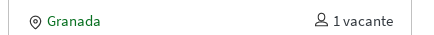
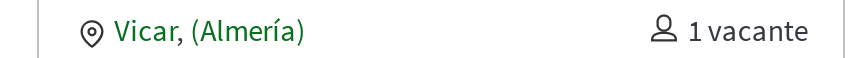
- Granada
+ Vicar, (Almería)
